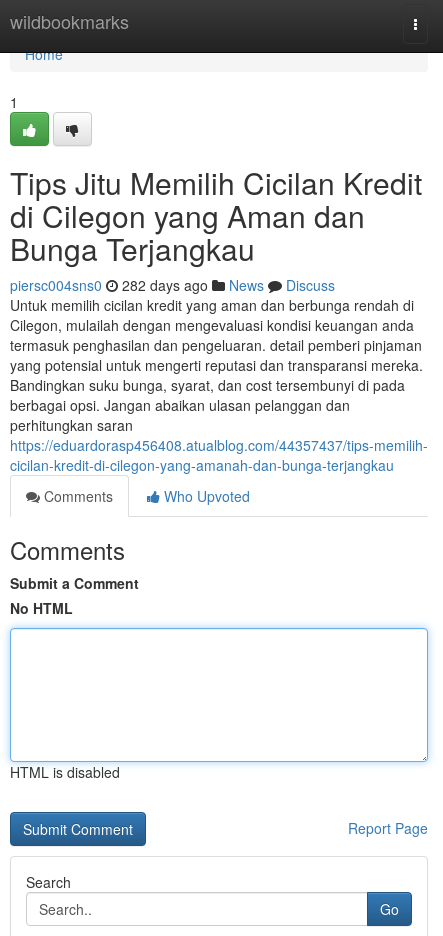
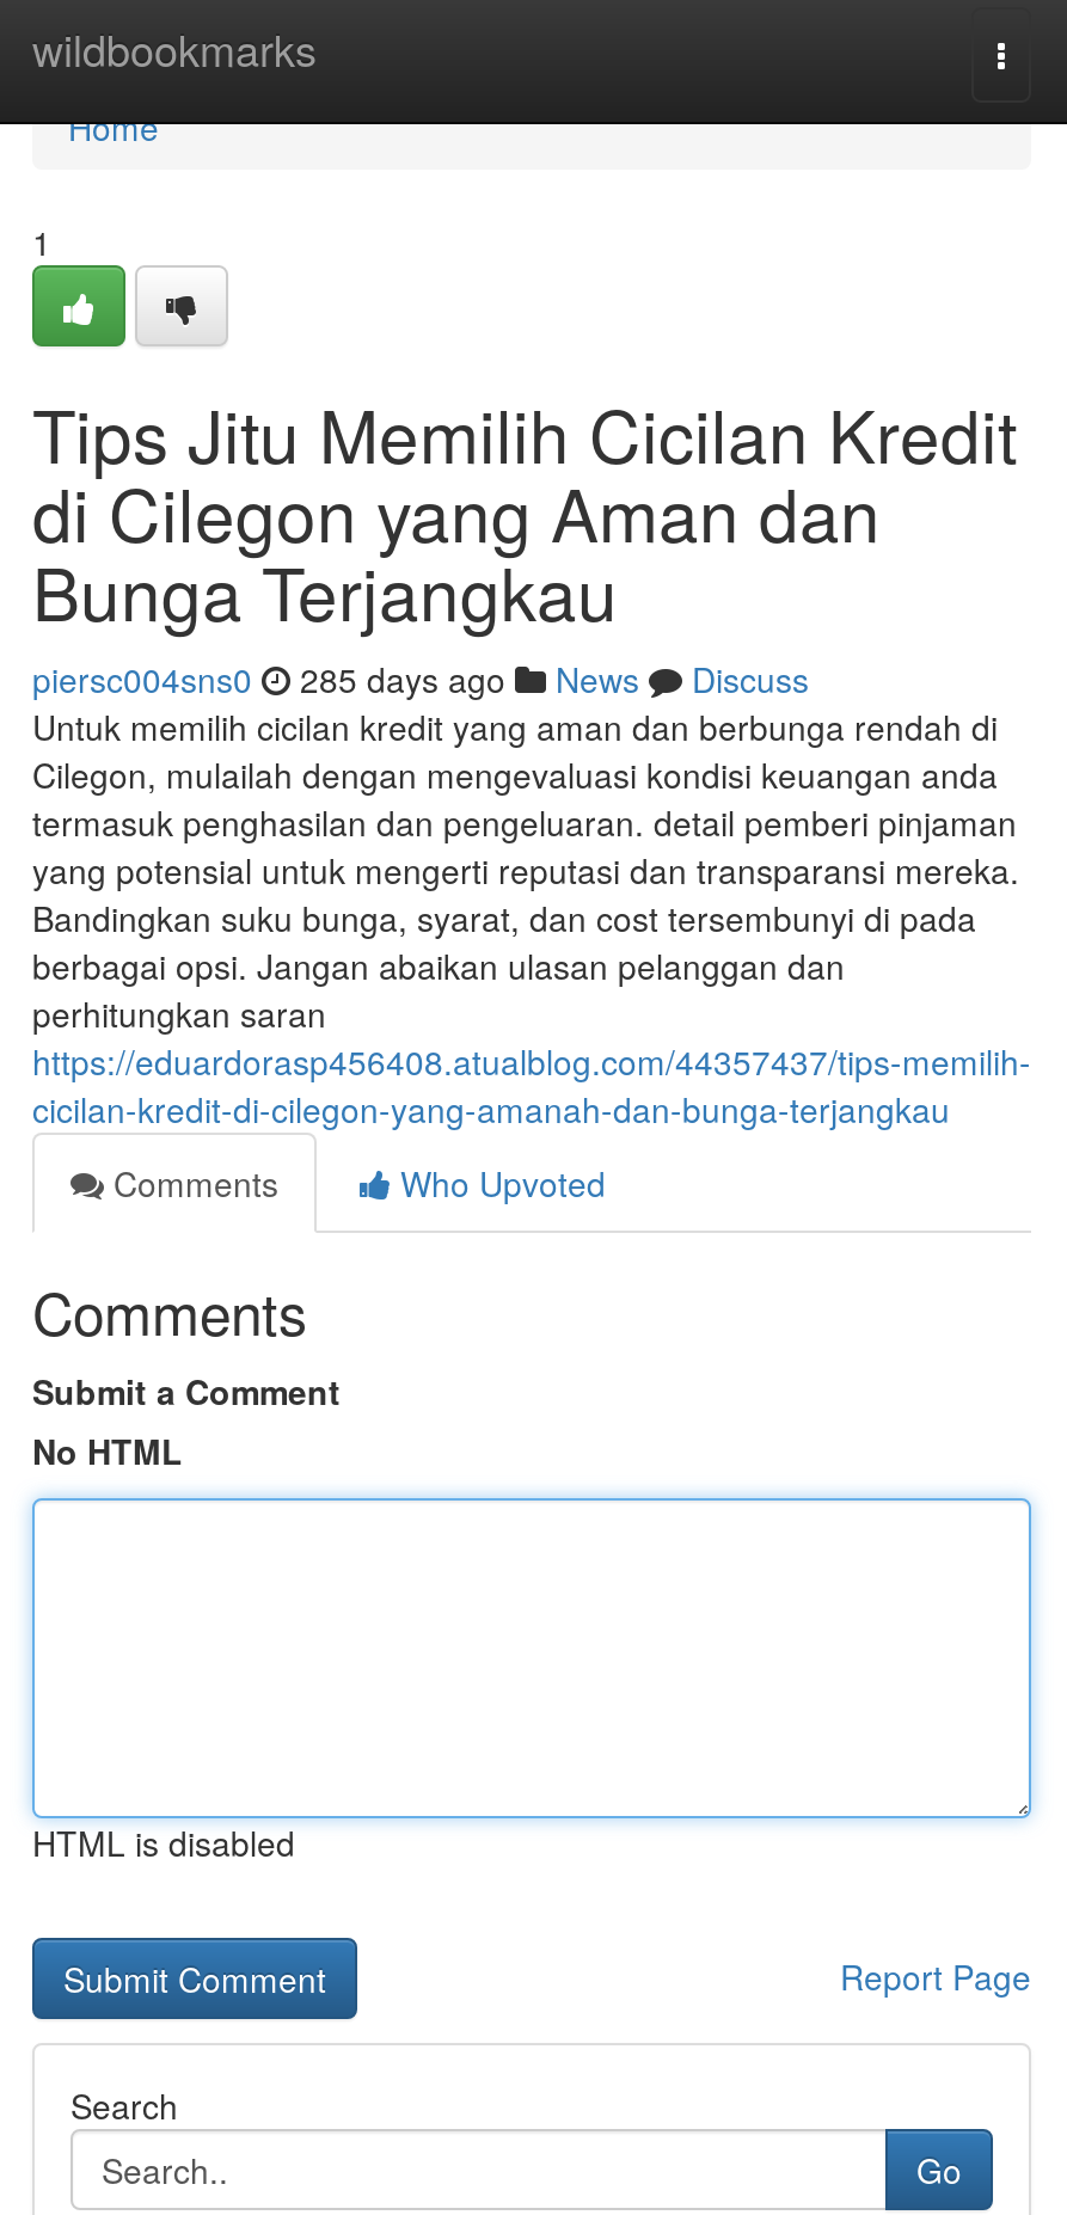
- piersc004sns0 282 days ago News Discuss
+ piersc004sns0 285 days ago News Discuss
